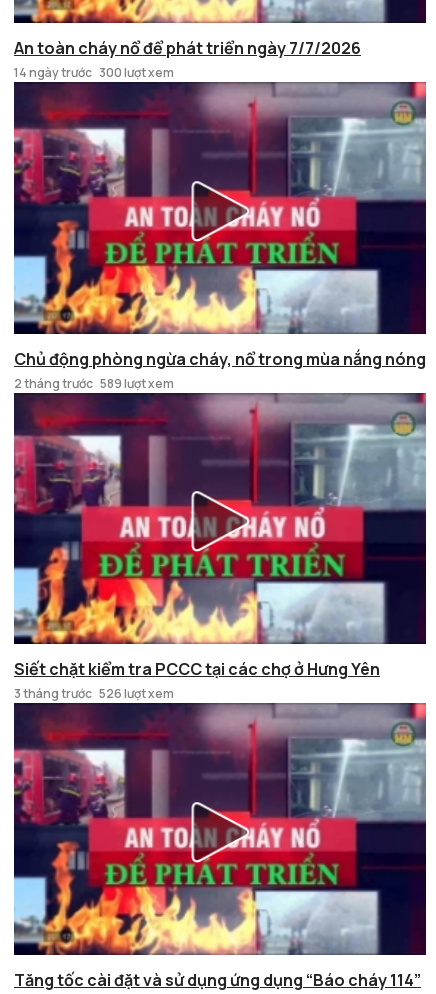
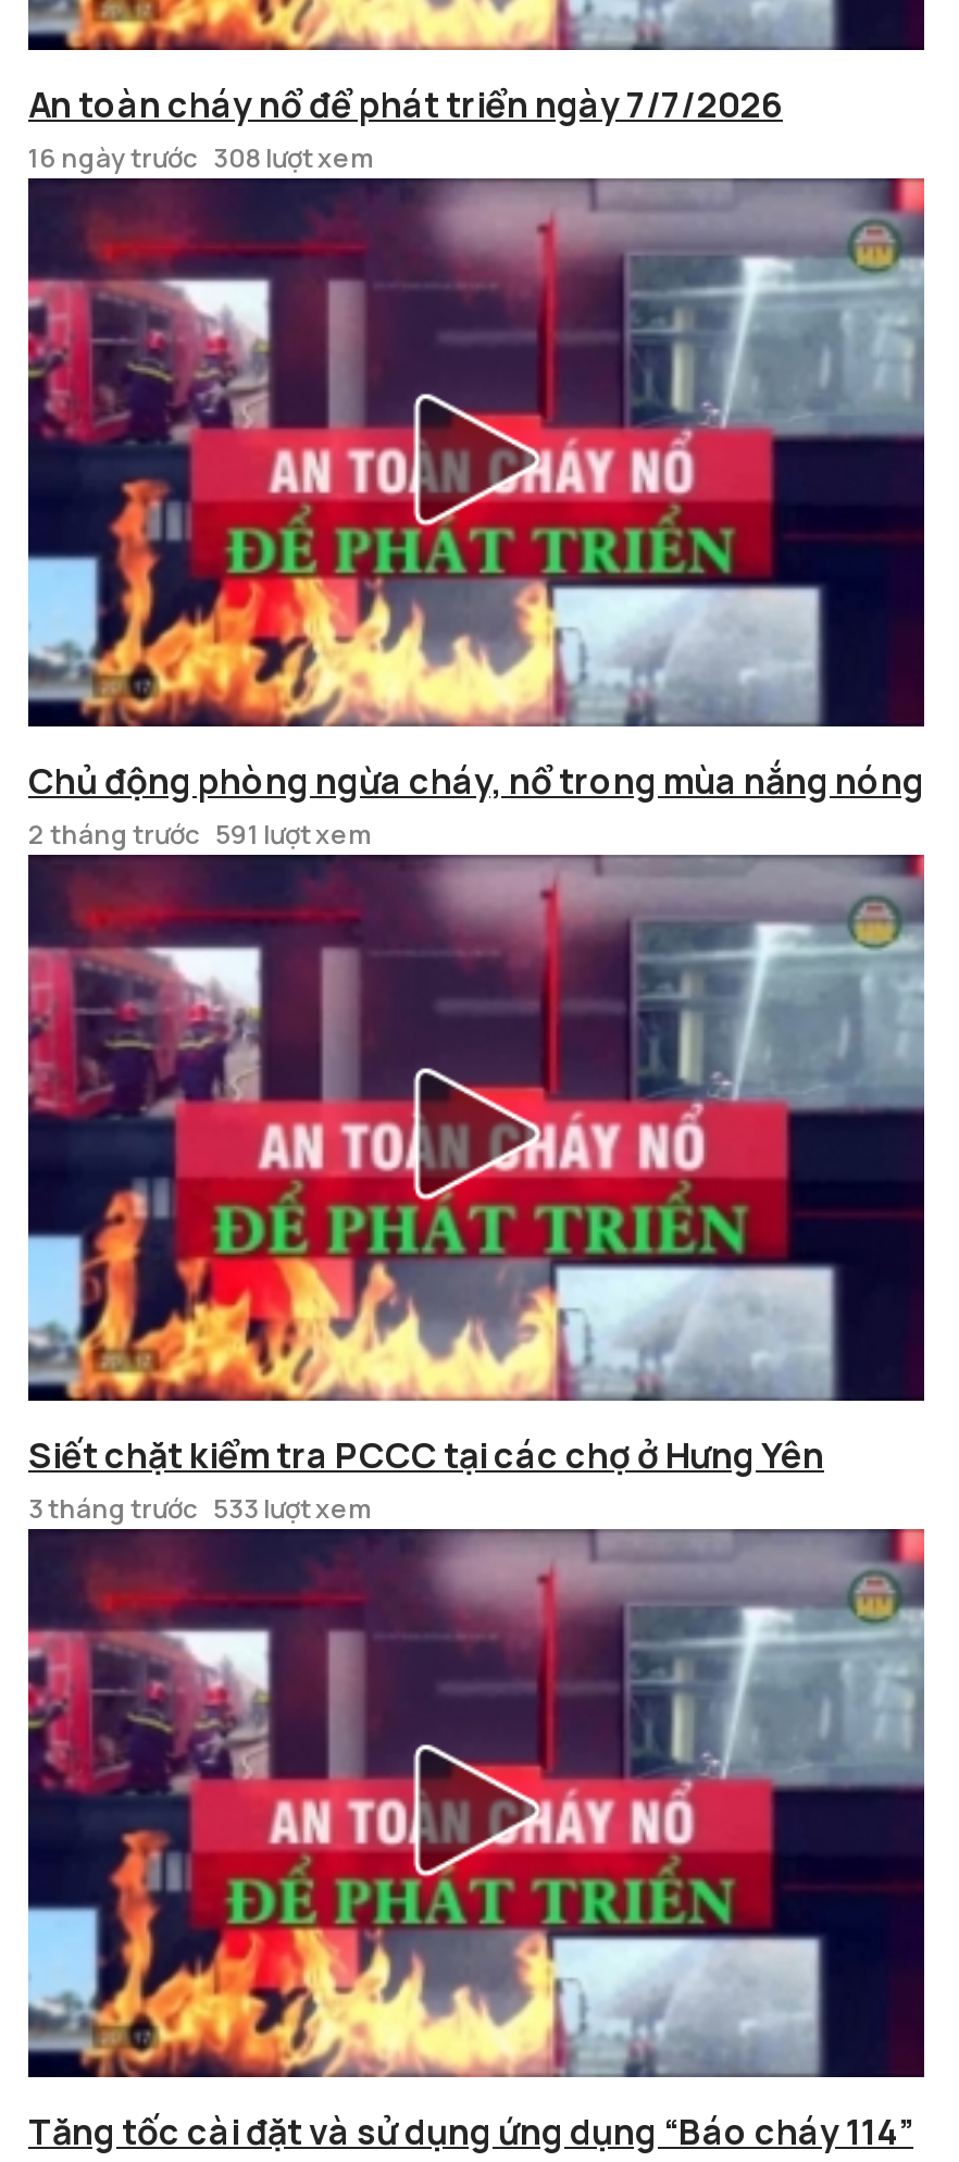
- 14 ngày trước 300 lượt xem
+ 16 ngày trước 308 lượt xem

- 2 tháng trước 589 lượt xem
+ 2 tháng trước 591 lượt xem

- 3 tháng trước 526 lượt xem
+ 3 tháng trước 533 lượt xem
